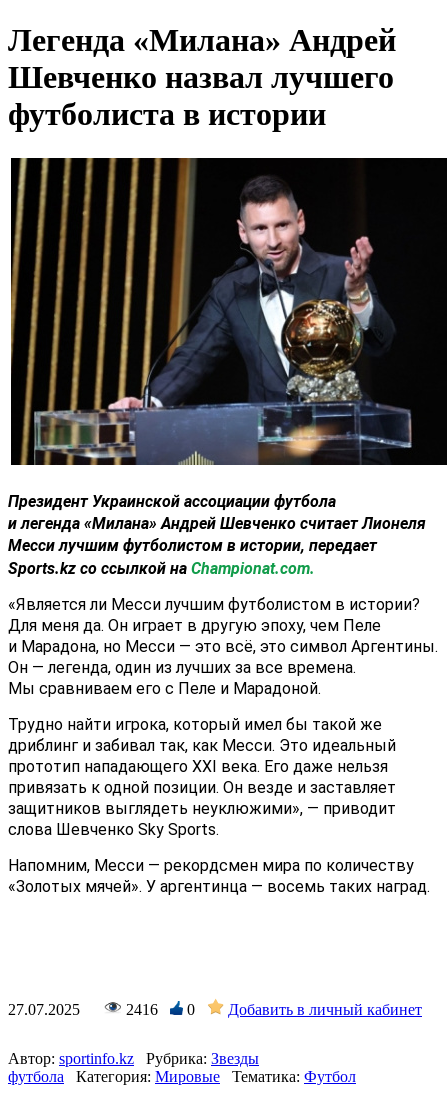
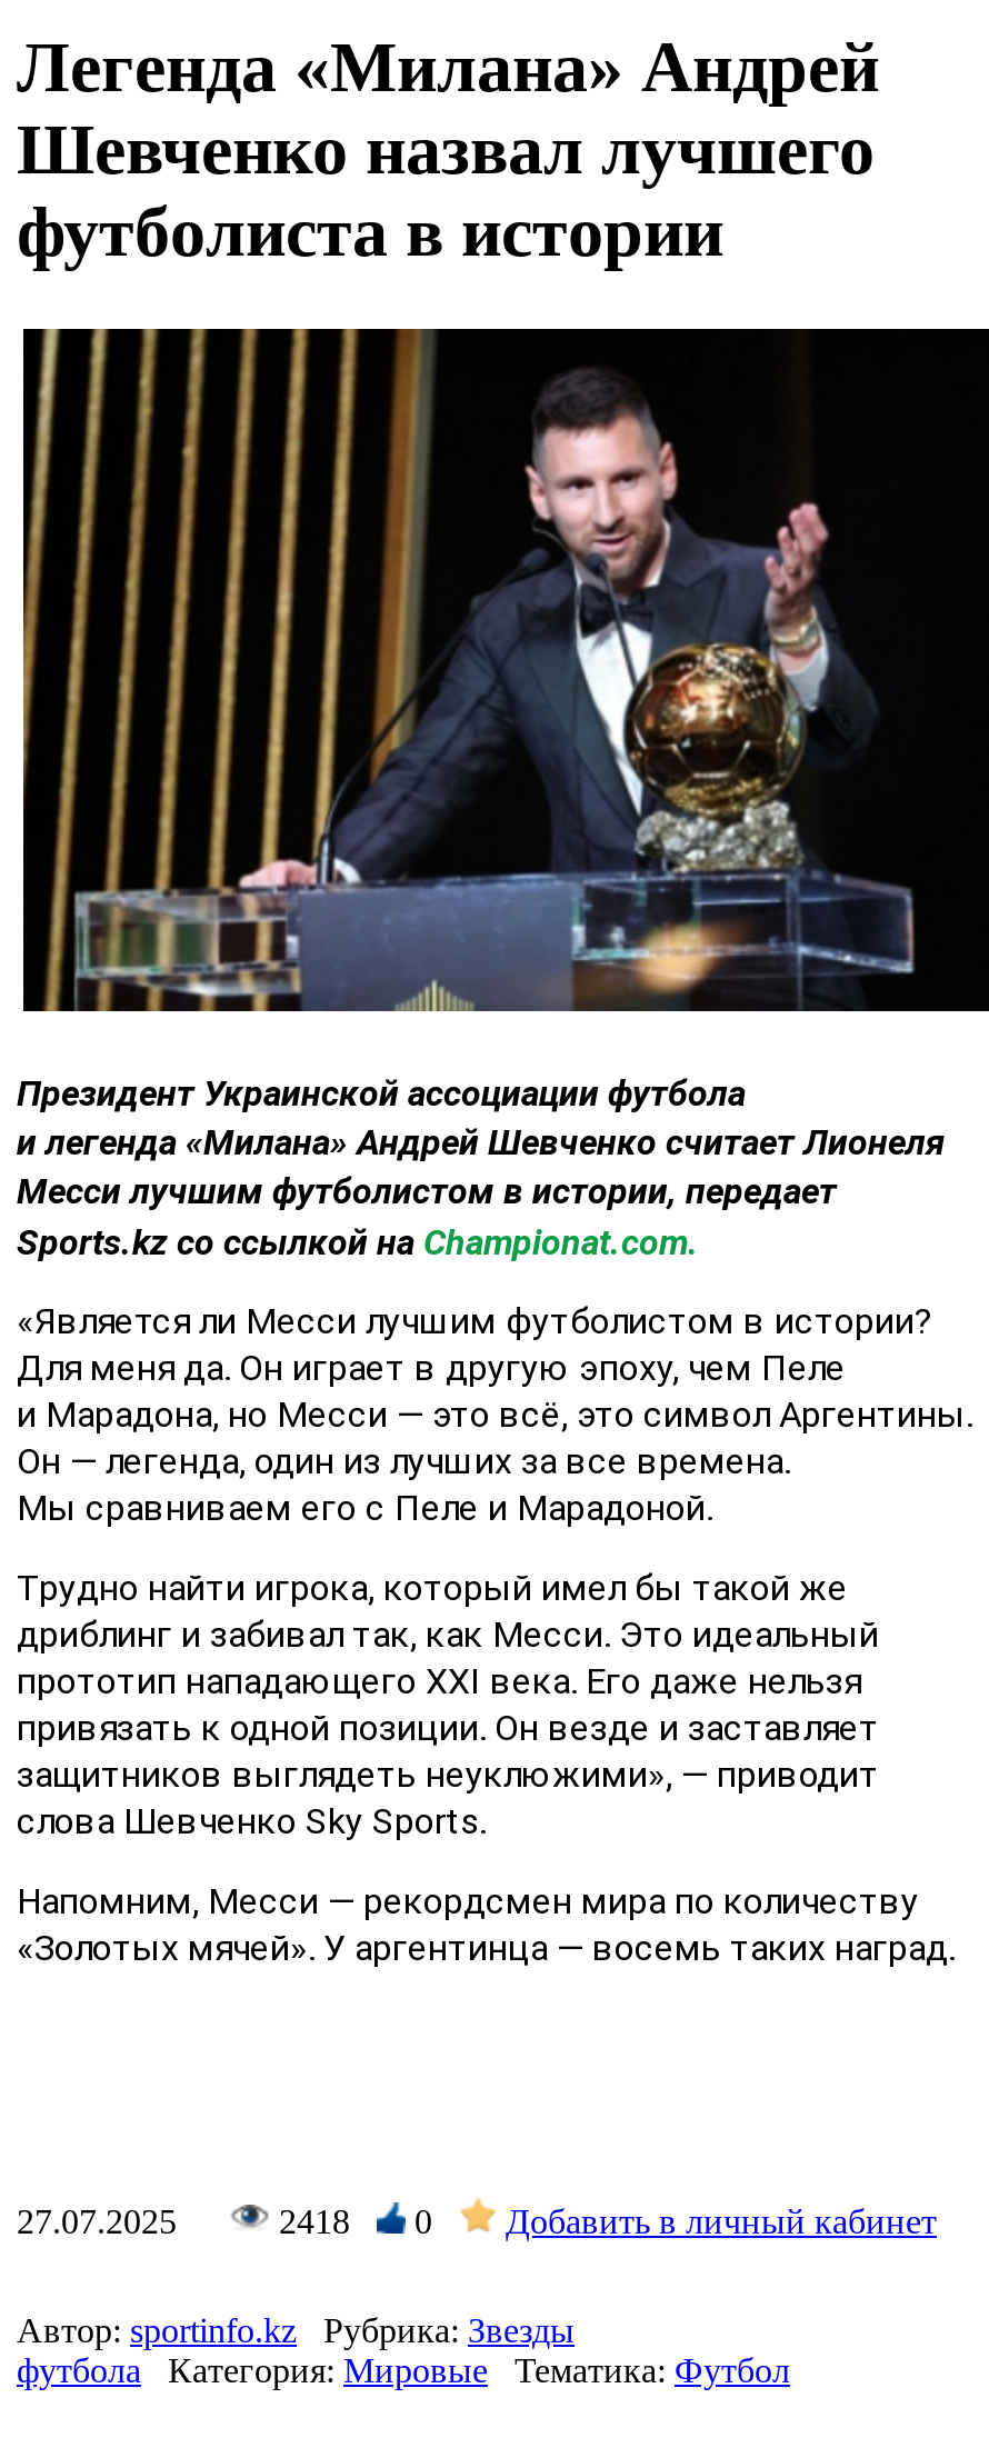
- 2416 0 Добавить в личный кабинет
+ 2418 0 Добавить в личный кабинет
